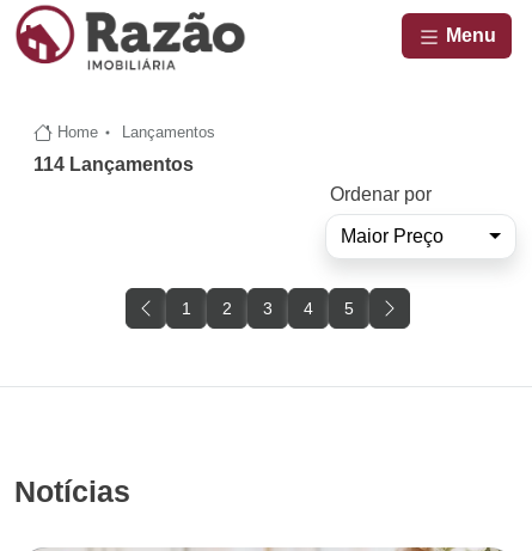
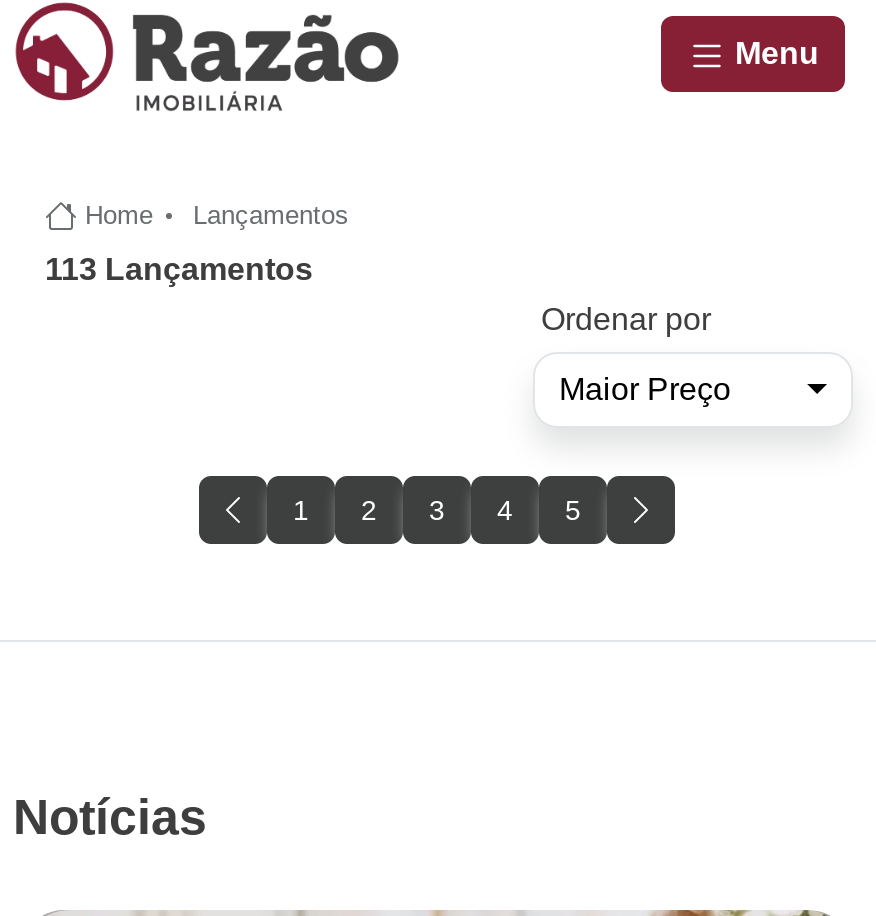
- 114 Lançamentos
+ 113 Lançamentos
